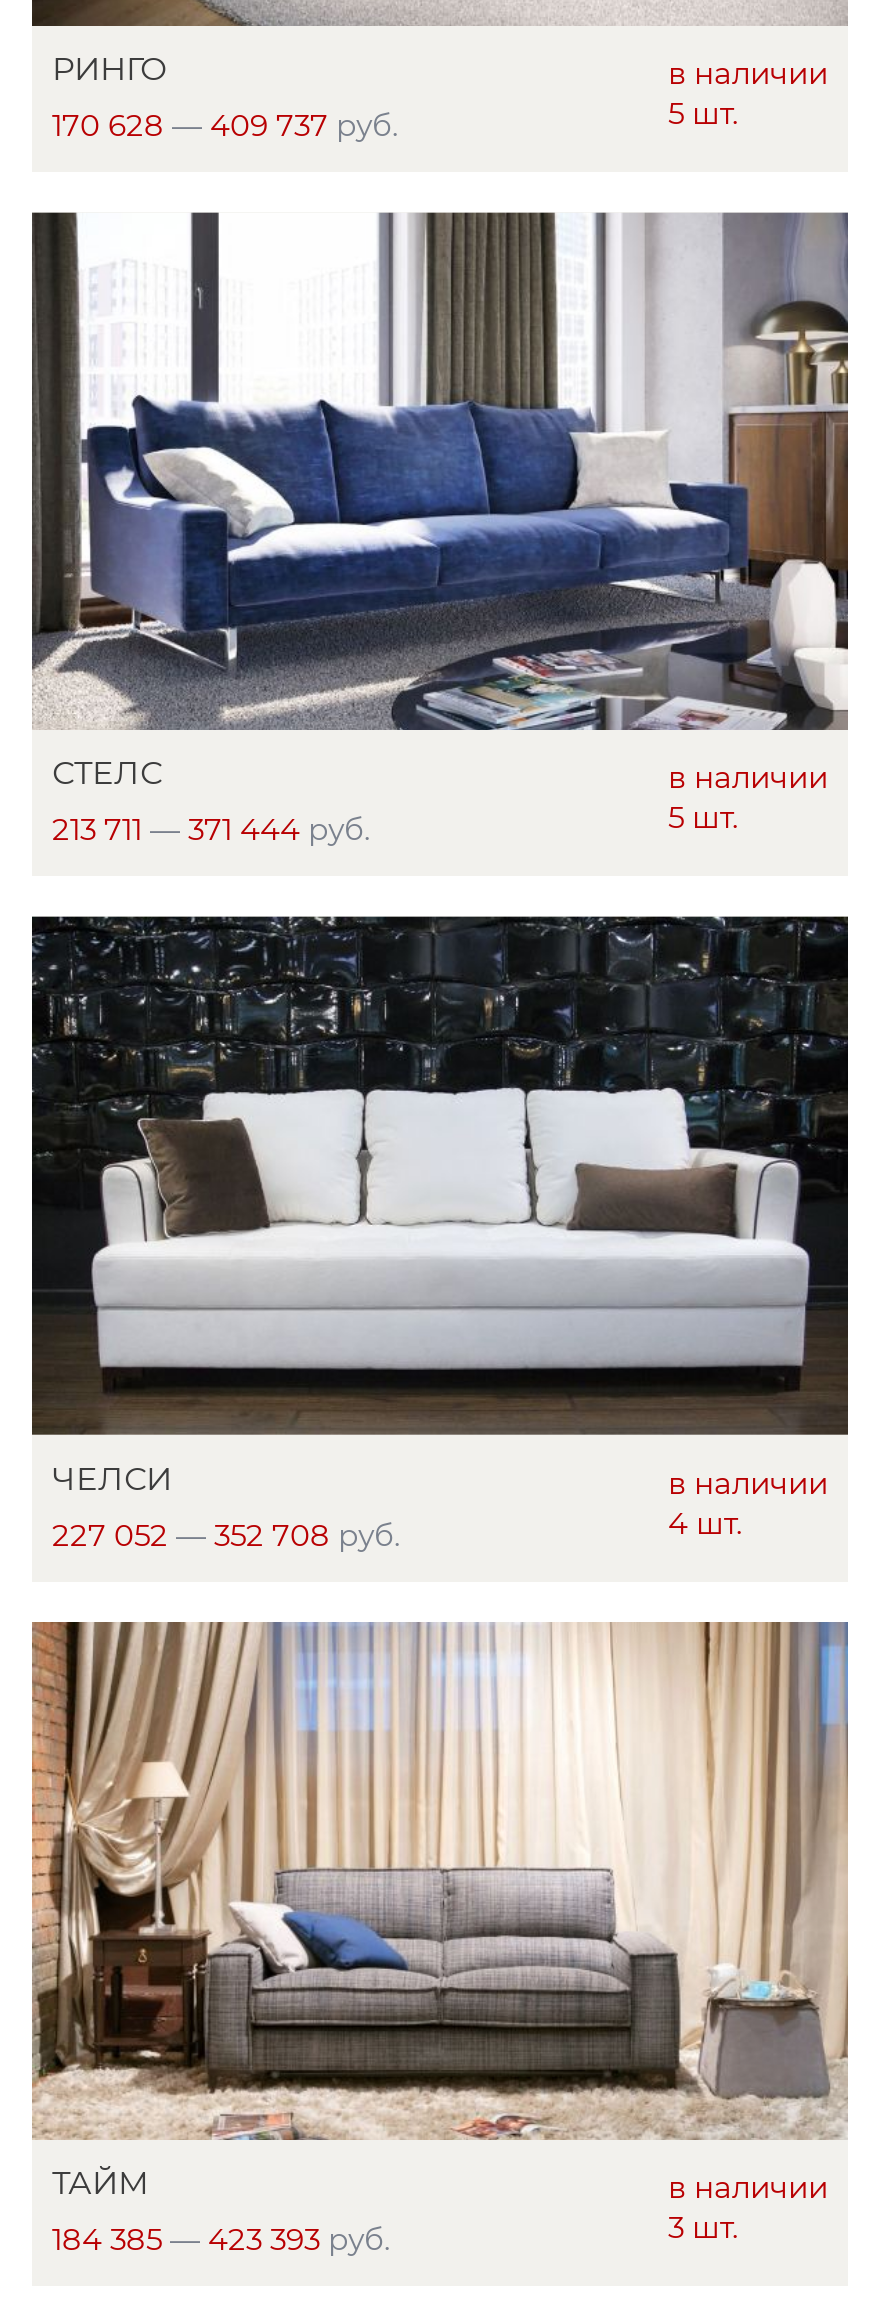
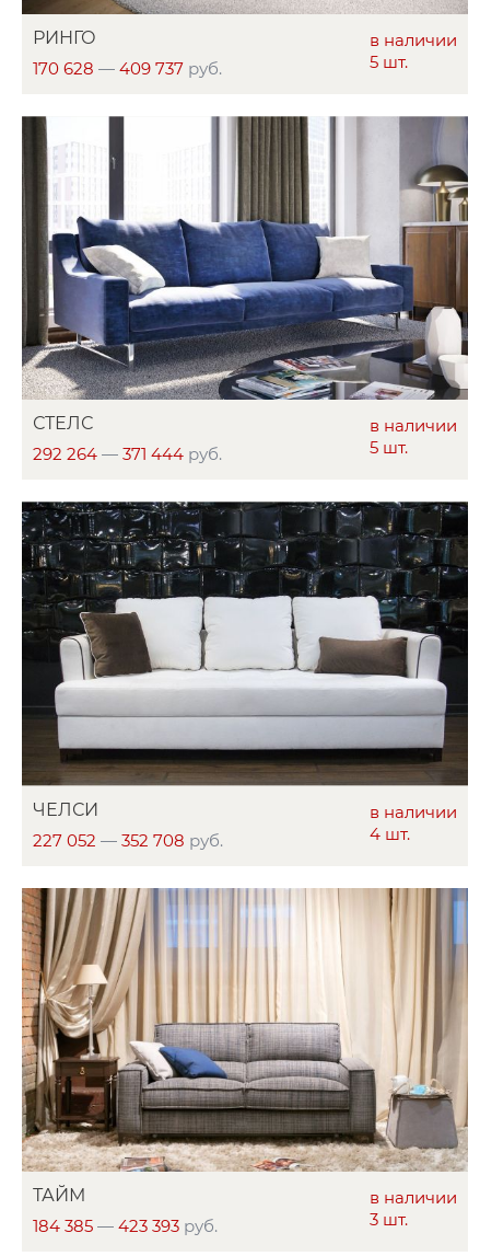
- 213 711 — 371 444 руб.
+ 292 264 — 371 444 руб.
